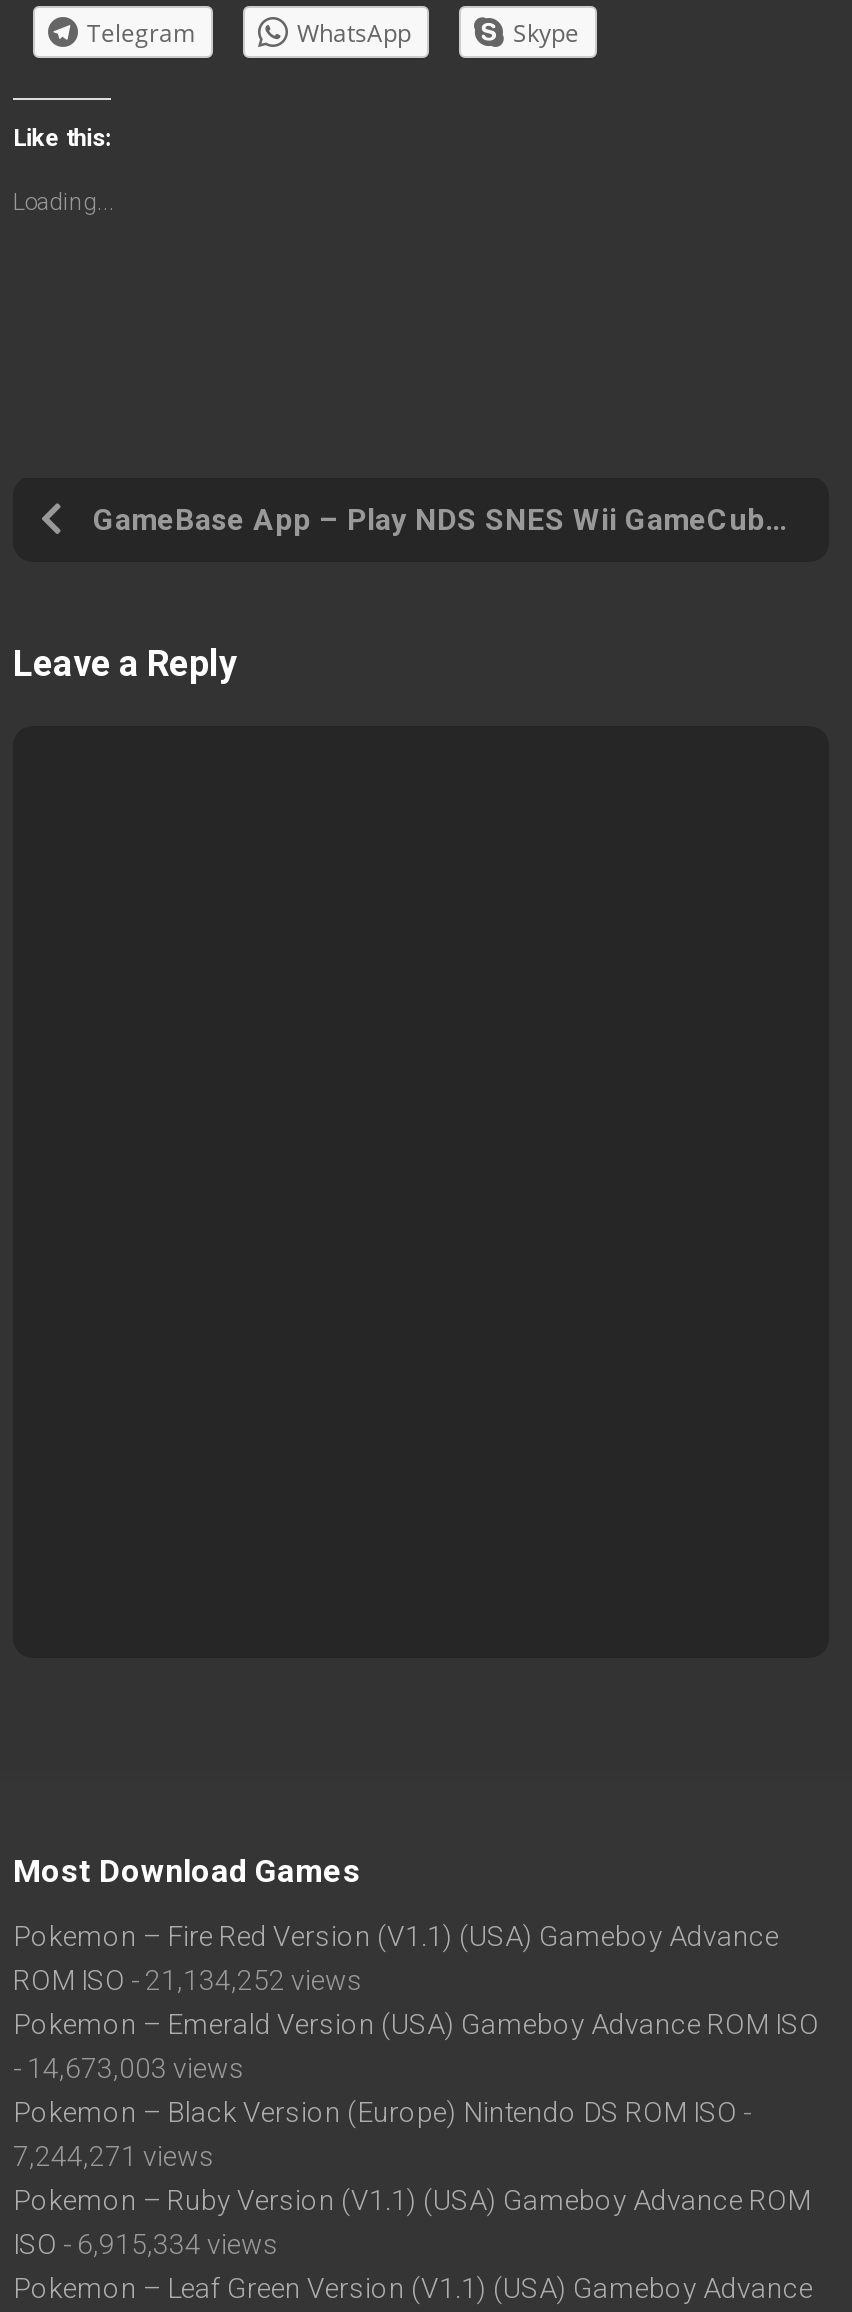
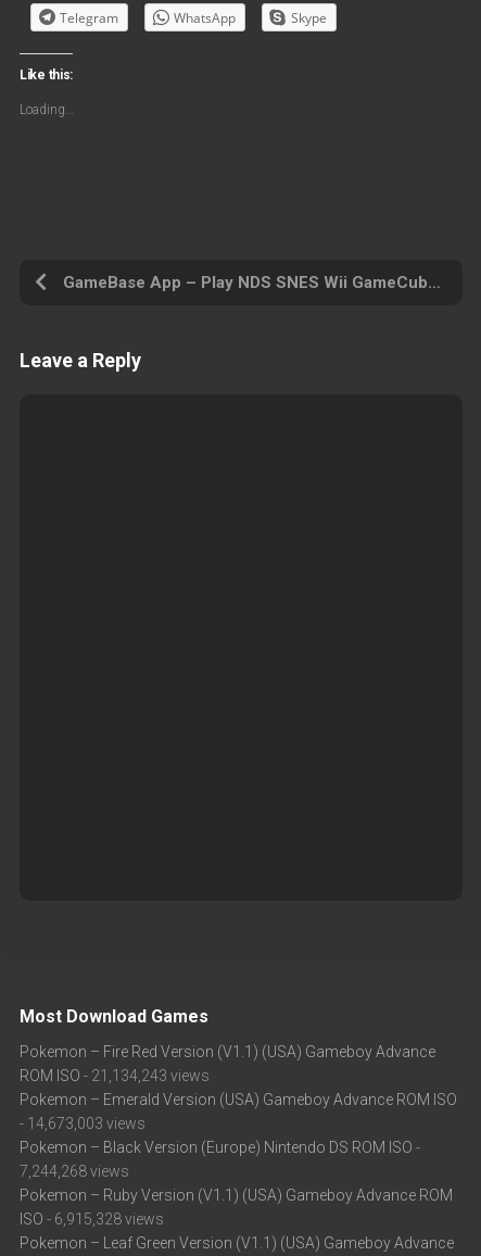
- ROM ISO - 21,134,252 views
+ ROM ISO - 21,134,243 views

- 7,244,271 views
+ 7,244,268 views

- ISO - 6,915,334 views
+ ISO - 6,915,328 views
